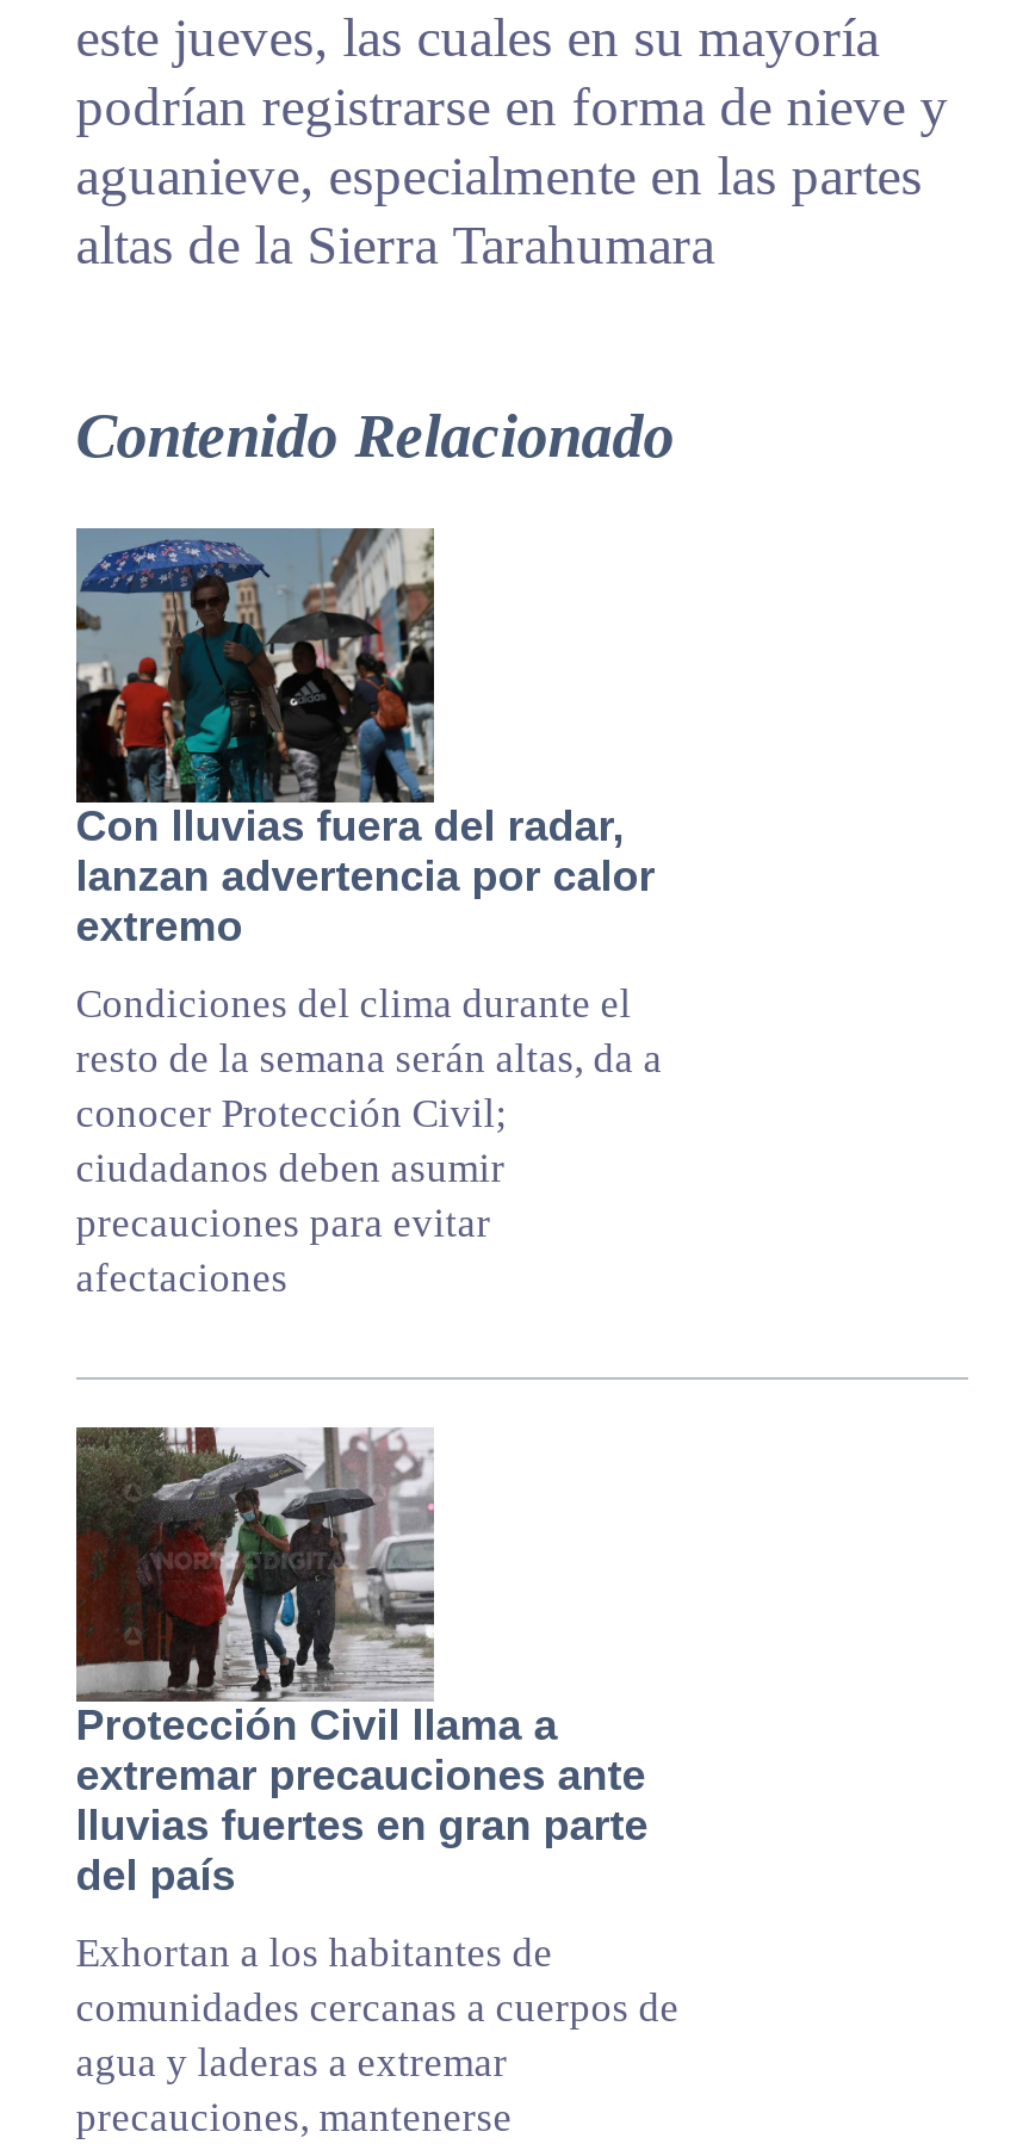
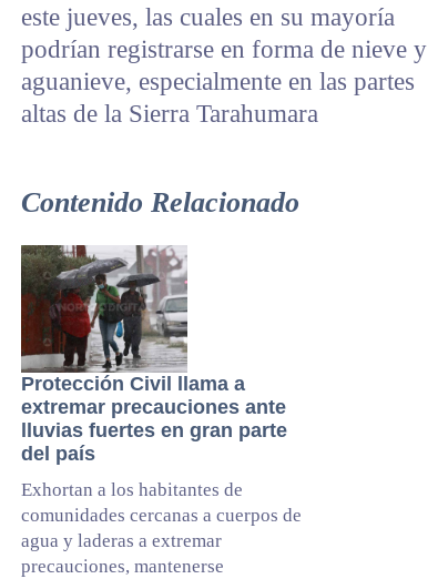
- [image]
- Con lluvias fuera del radar,
- lanzan advertencia por calor
- extremo
- Condiciones del clima durante el
- resto de la semana serán altas, da a
- conocer Protección Civil;
- ciudadanos deben asumir
- precauciones para evitar
- afectaciones
